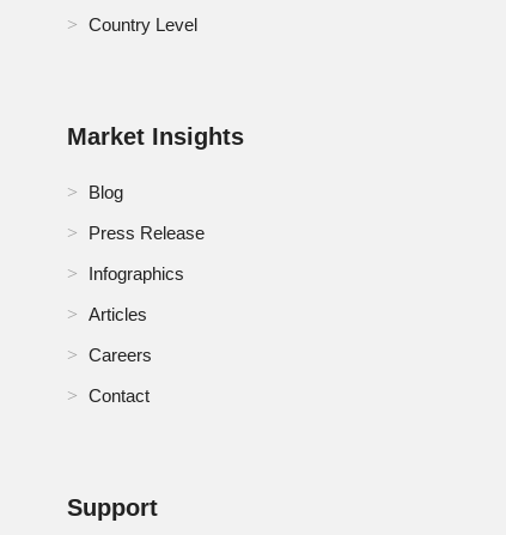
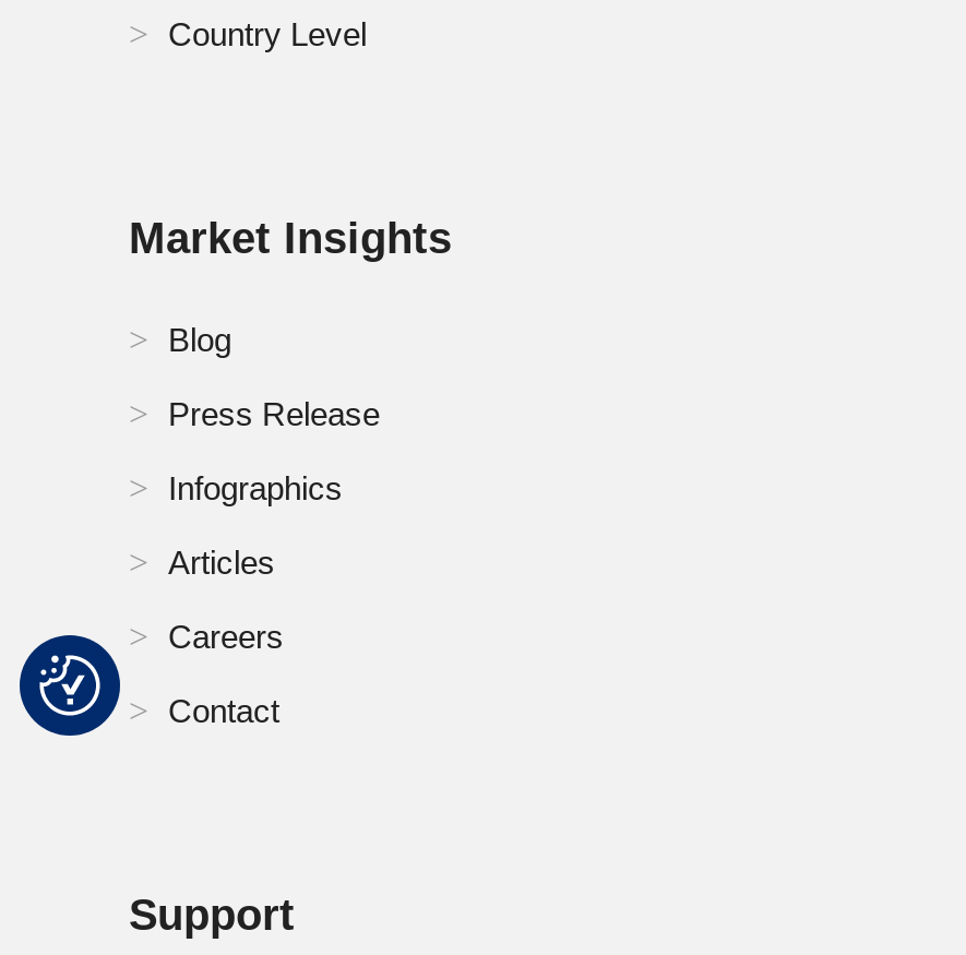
+ [image]
